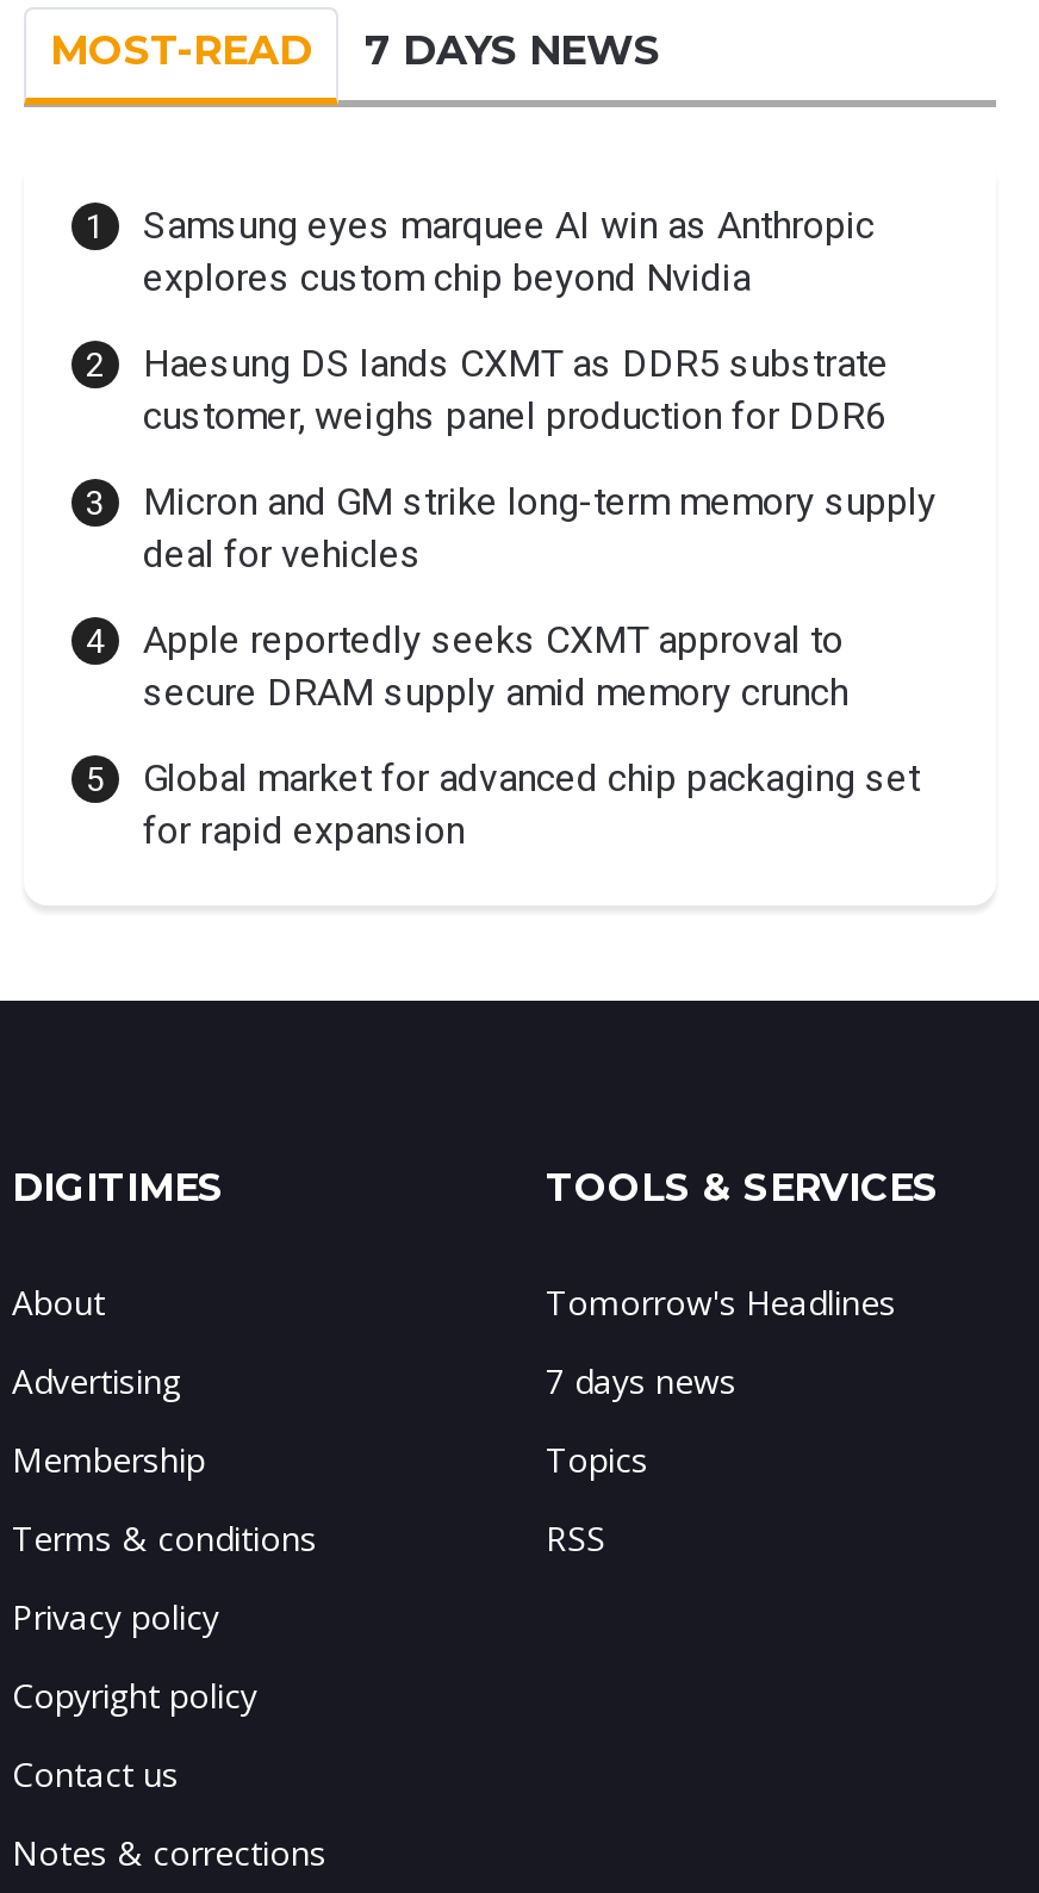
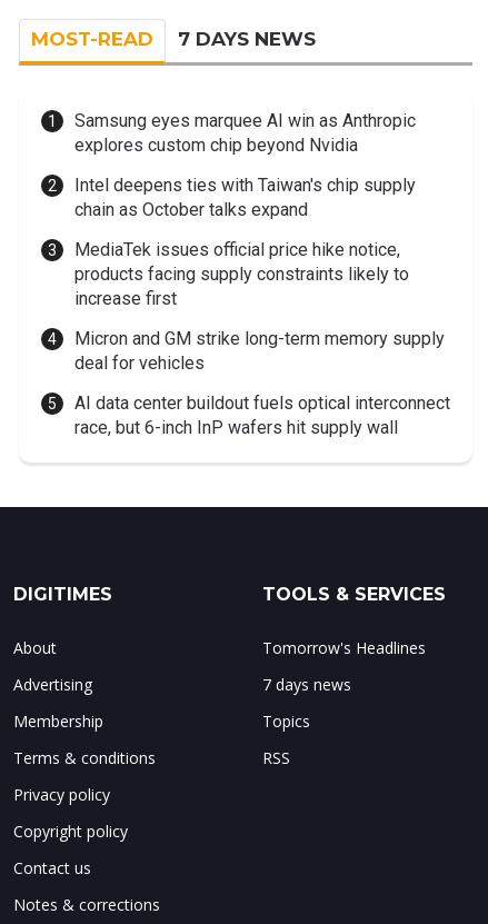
- Haesung DS lands CXMT as DDR5 substrate
- customer, weighs panel production for DDR6
+ Intel deepens ties with Taiwan's chip supply
+ chain as October talks expand
+ MediaTek issues official price hike notice,
+ products facing supply constraints likely to
+ increase first

moved down: Micron and GM strike long-term memory supply | deal for vehicles

- Apple reportedly seeks CXMT approval to
- secure DRAM supply amid memory crunch
- Global market for advanced chip packaging set
- for rapid expansion
+ AI data center buildout fuels optical interconnect
+ race, but 6-inch InP wafers hit supply wall
